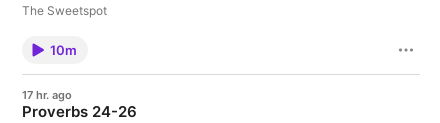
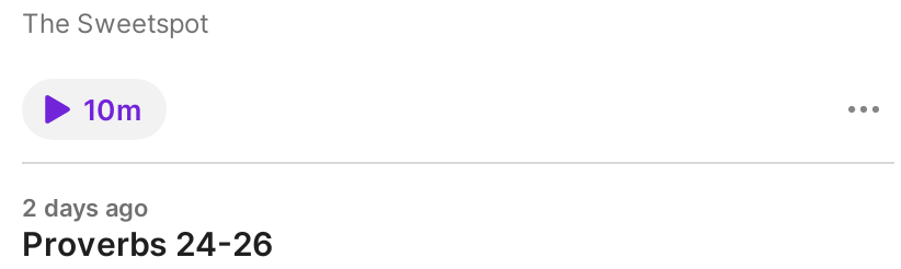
- 17 hr. ago
+ 2 days ago
